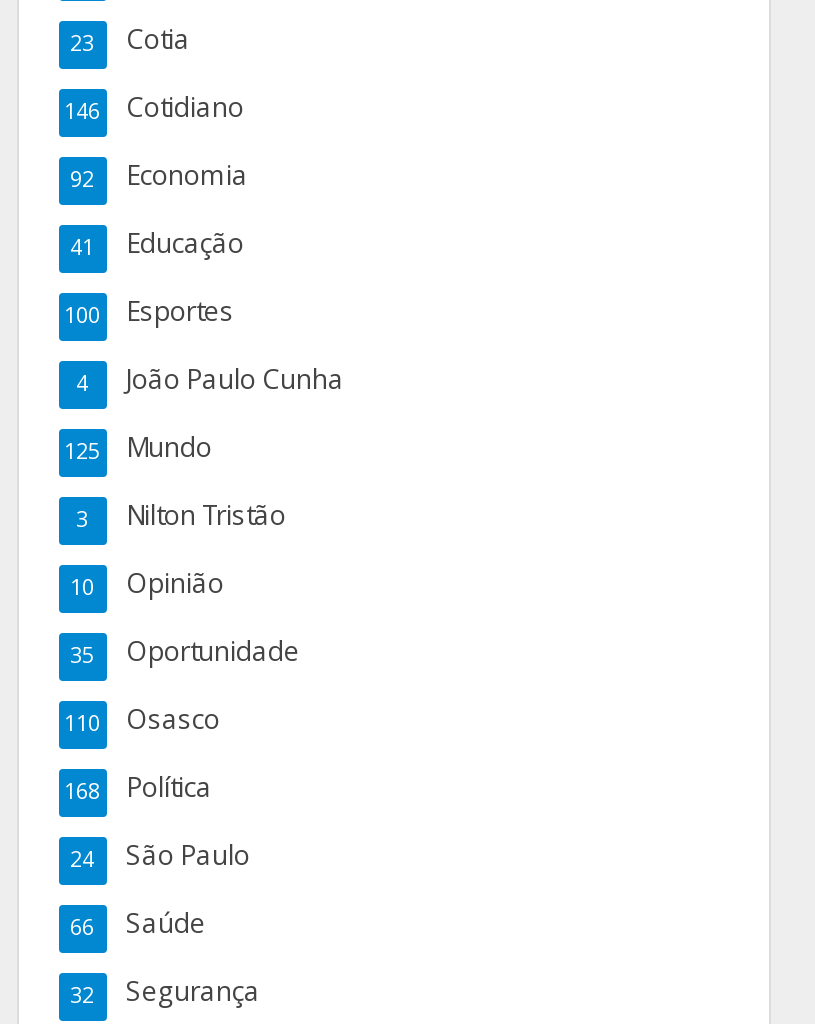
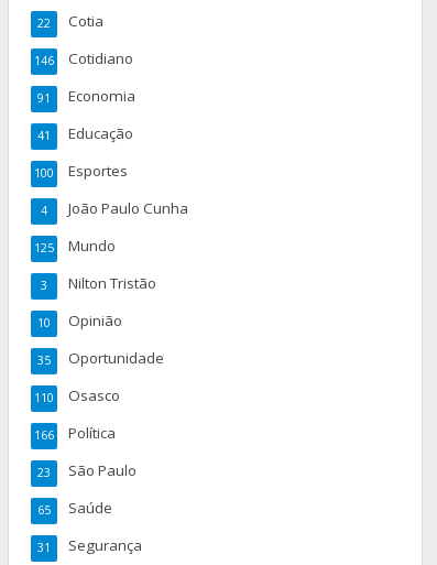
- 23 Cotia
+ 22 Cotia

- 92 Economia
+ 91 Economia

- 168 Política
+ 166 Política

- 24 São Paulo
+ 23 São Paulo

- 66 Saúde
+ 65 Saúde

- 32 Segurança
+ 31 Segurança
